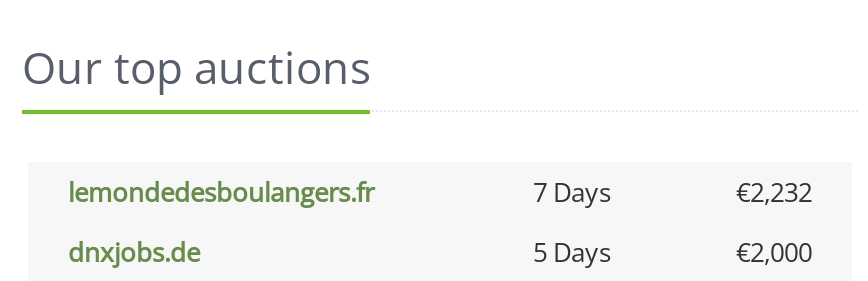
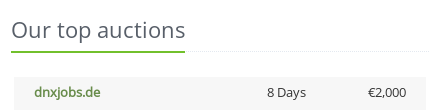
- lemondedesboulangers.fr
- 7 Days
- €2,232

- 5 Days
+ 8 Days
